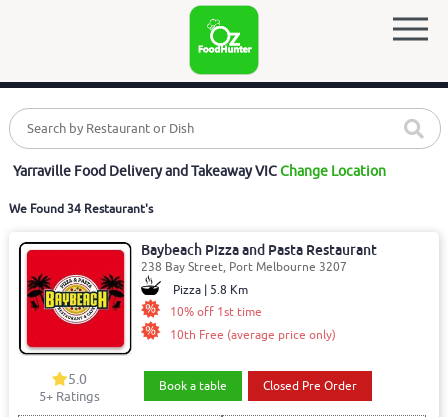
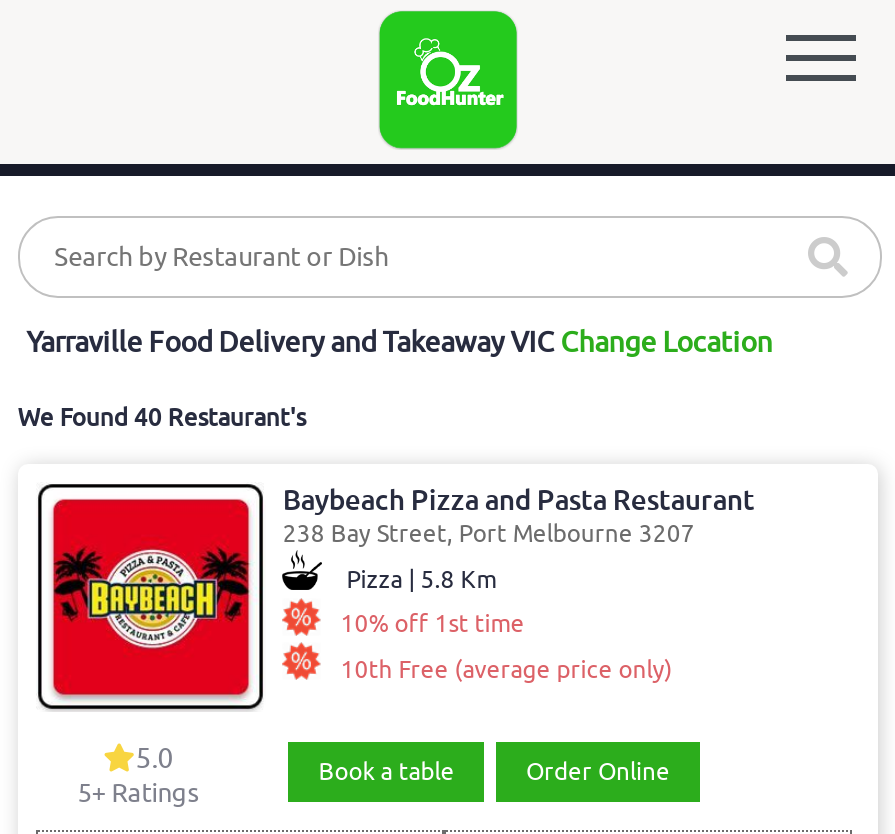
- We Found 34 Restaurant's
+ We Found 40 Restaurant's

- Closed Pre Order
+ Order Online
